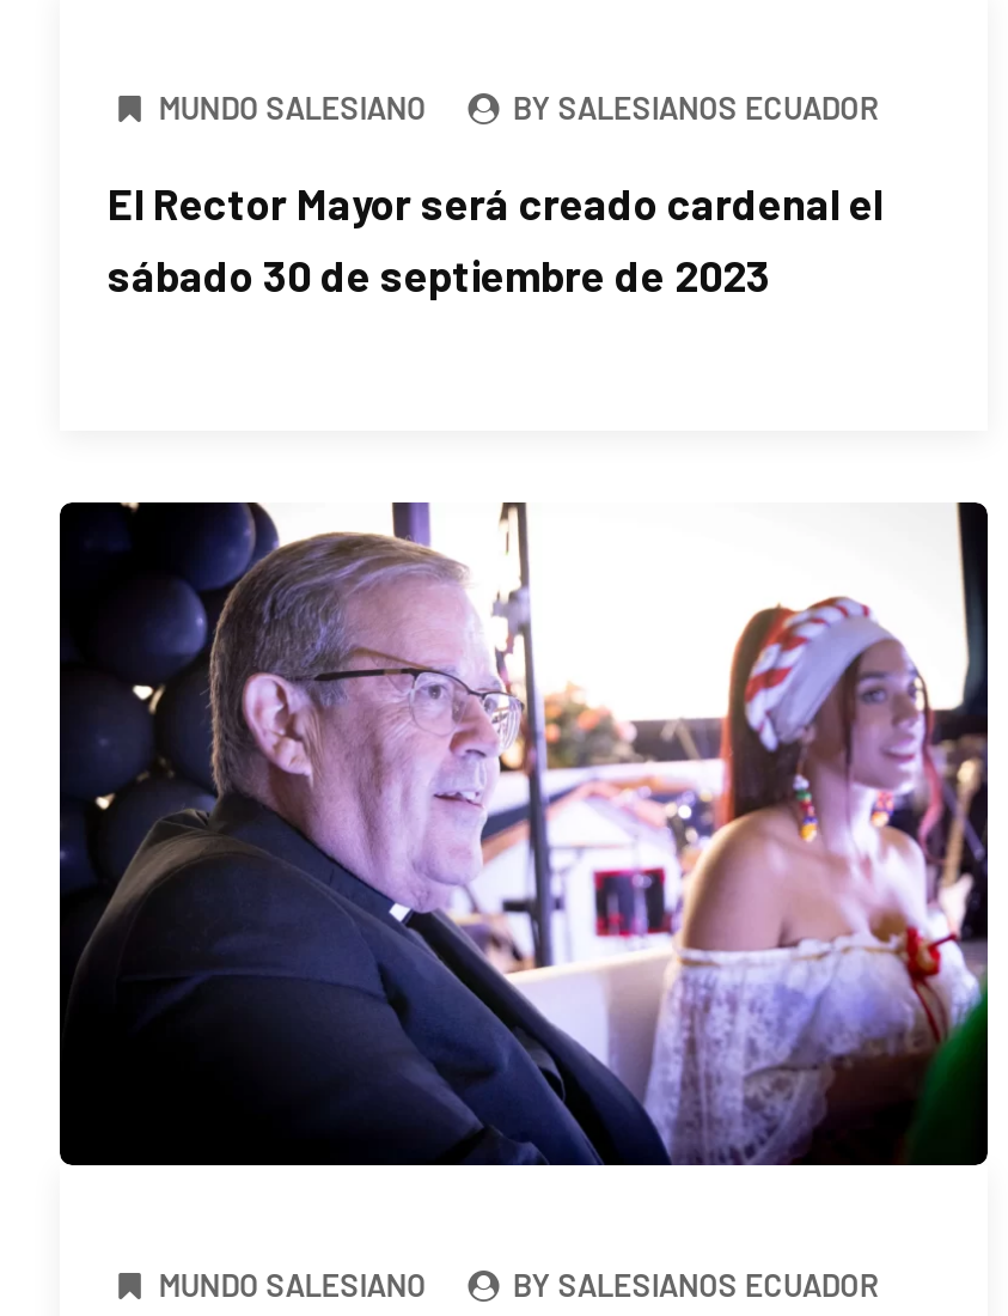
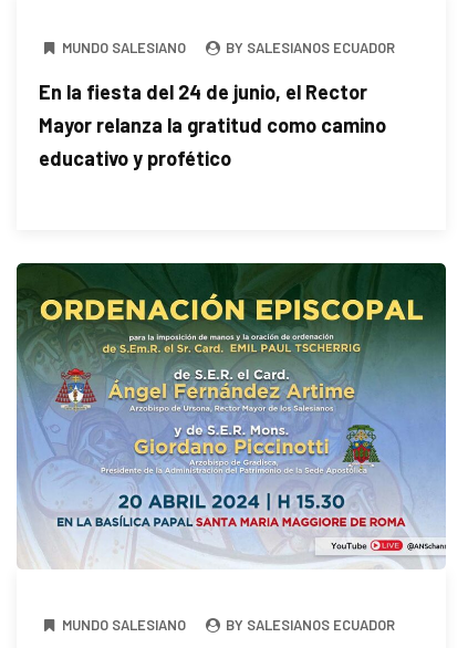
- El Rector Mayor será creado cardenal el
- sábado 30 de septiembre de 2023
+ En la fiesta del 24 de junio, el Rector
+ Mayor relanza la gratitud como camino
+ educativo y profético

- [image]
+ [image]
